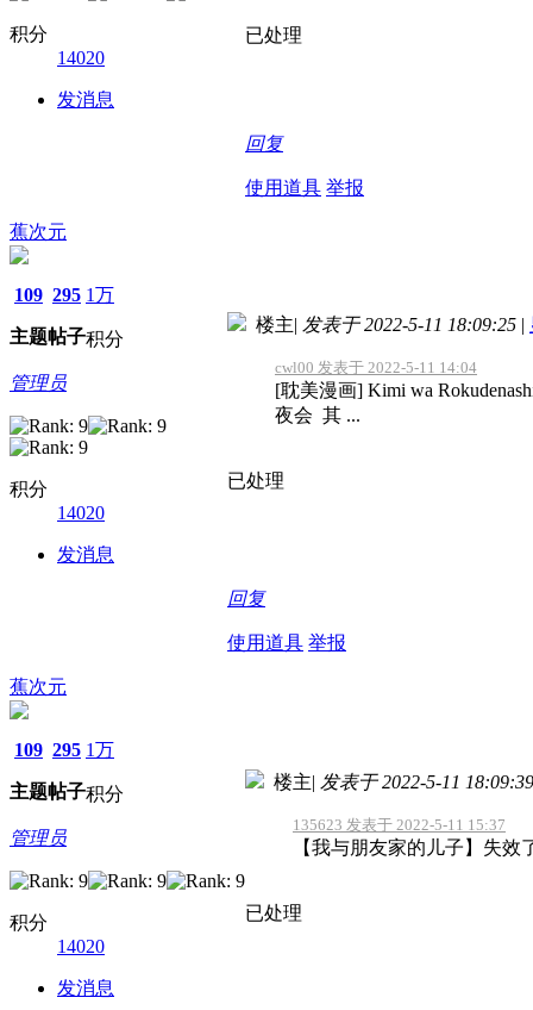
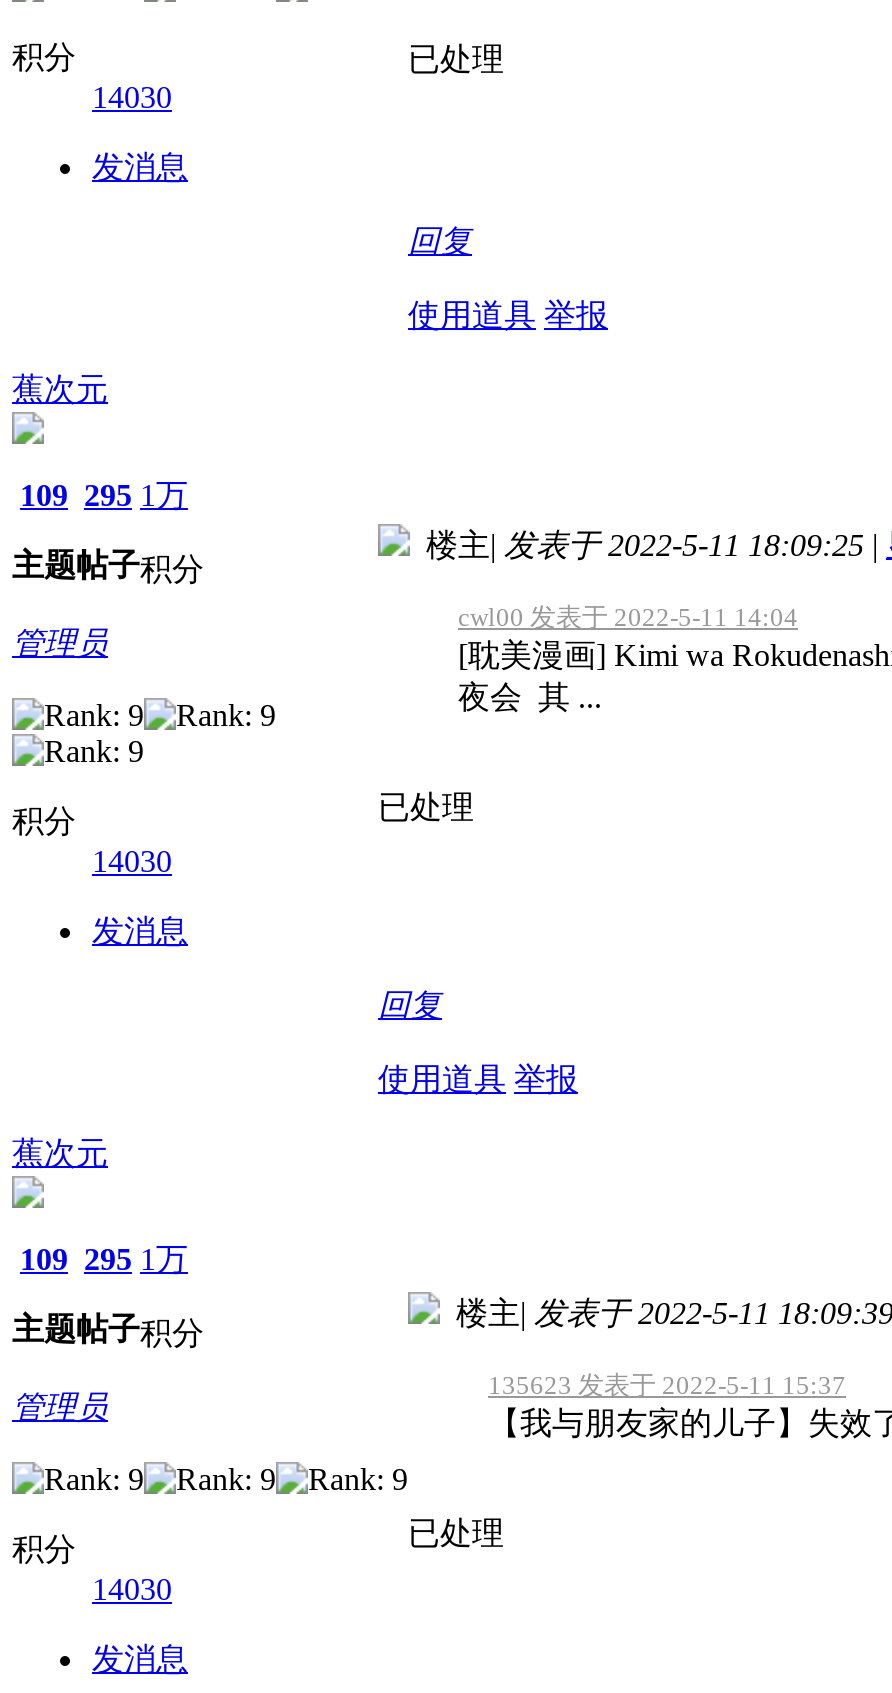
- 14020
+ 14030

- 14020
+ 14030

- 14020
+ 14030
